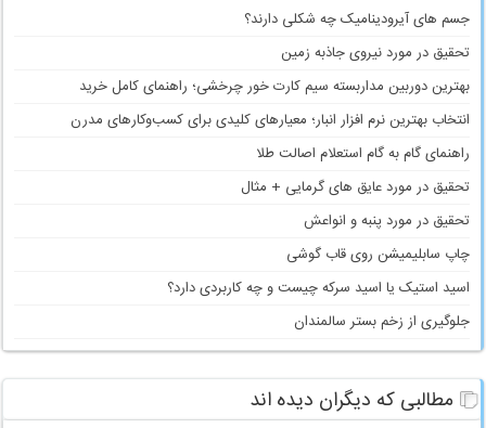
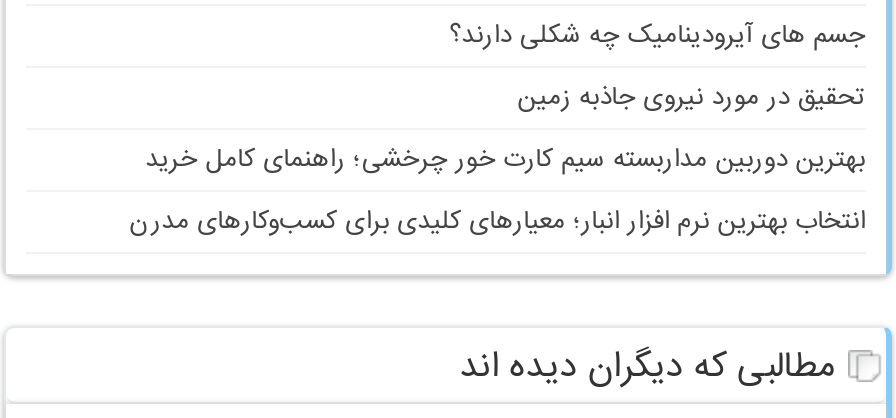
- راهنمای گام به گام استعلام اصالت طلا
- تحقیق در مورد عایق های گرمایی + مثال
- تحقیق در مورد پنبه و انواعش
- چاپ سابلیمیشن روی قاب گوشی
- اسید استیک یا اسید سرکه چیست و چه کاربردی دارد؟
- جلوگیری از زخم بستر سالمندان
